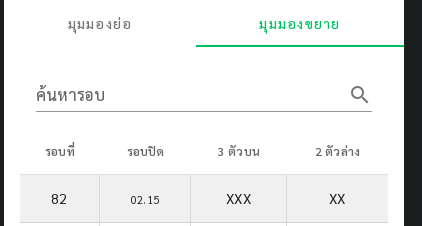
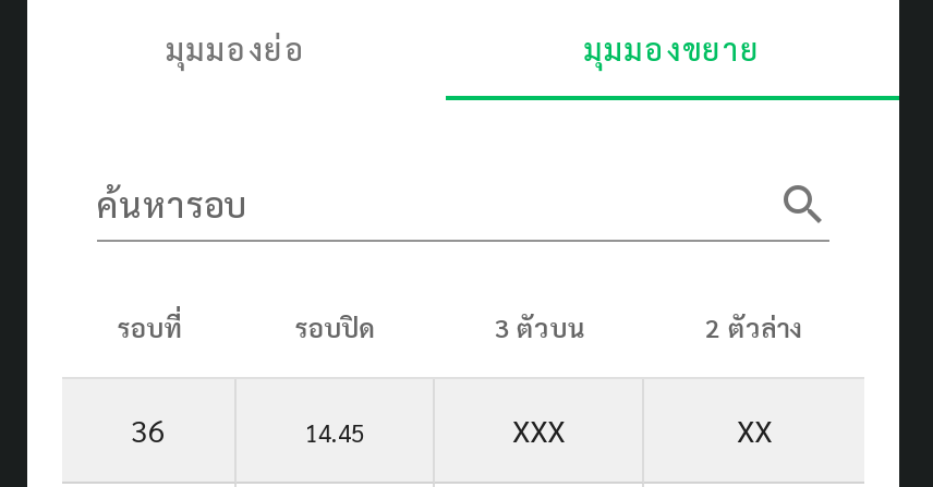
- 82
+ 36

- 02.15
+ 14.45
